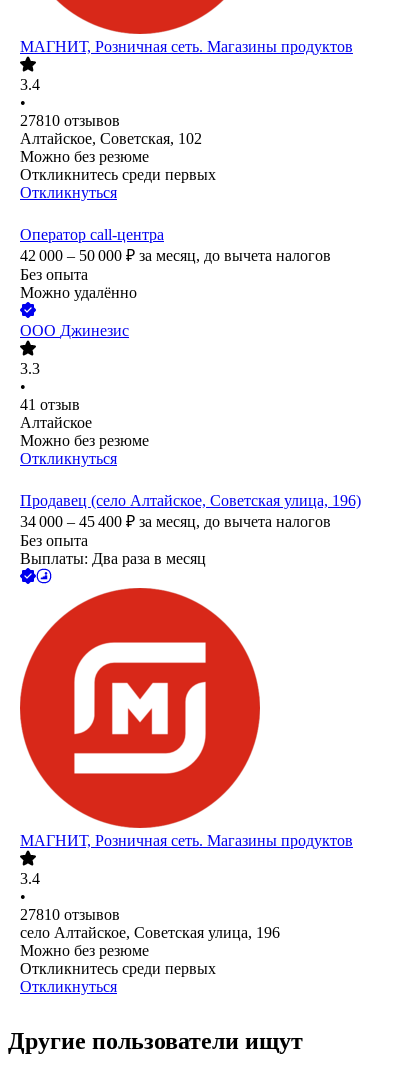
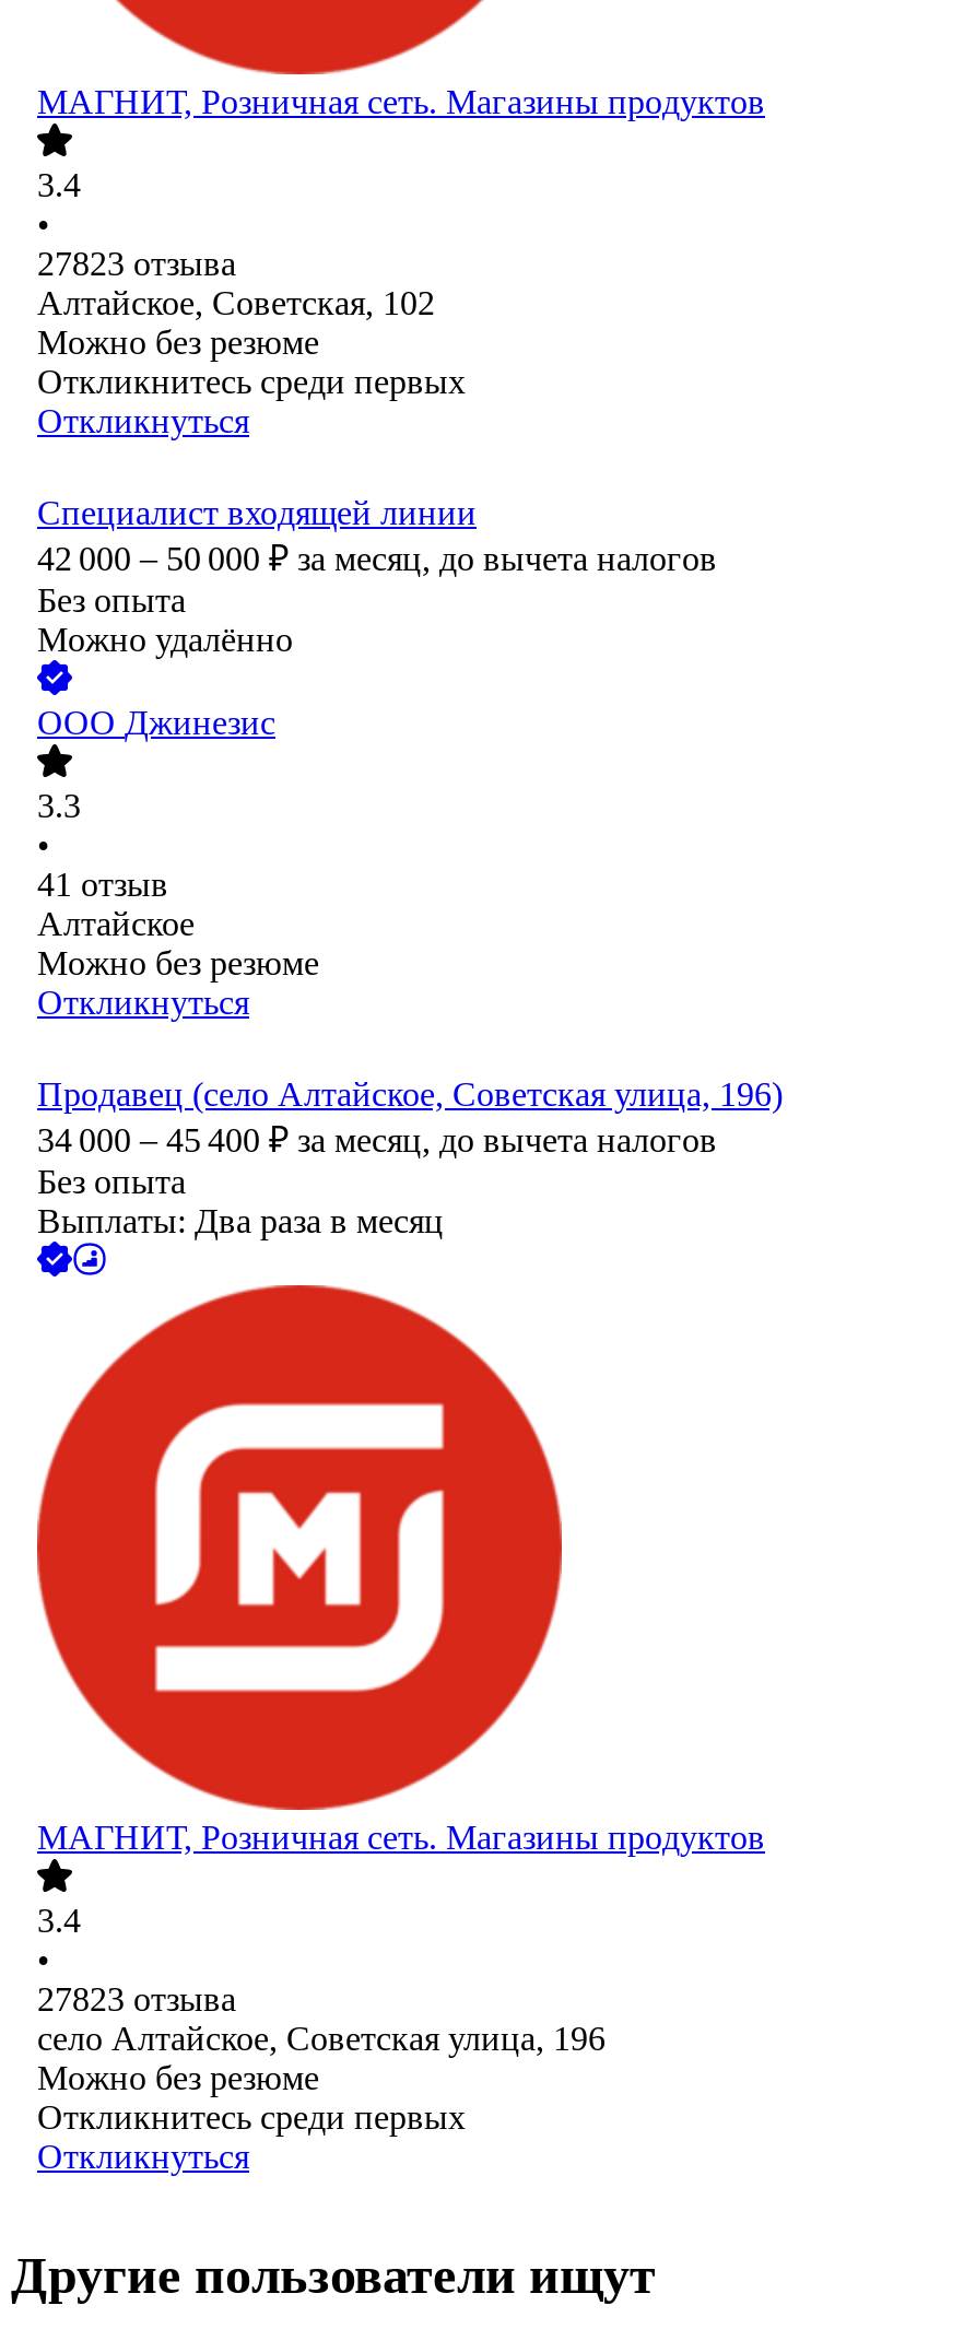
- 27810 отзывов
+ 27823 отзыва

- Оператор call-центра
+ Специалист входящей линии

- 27810 отзывов
+ 27823 отзыва
